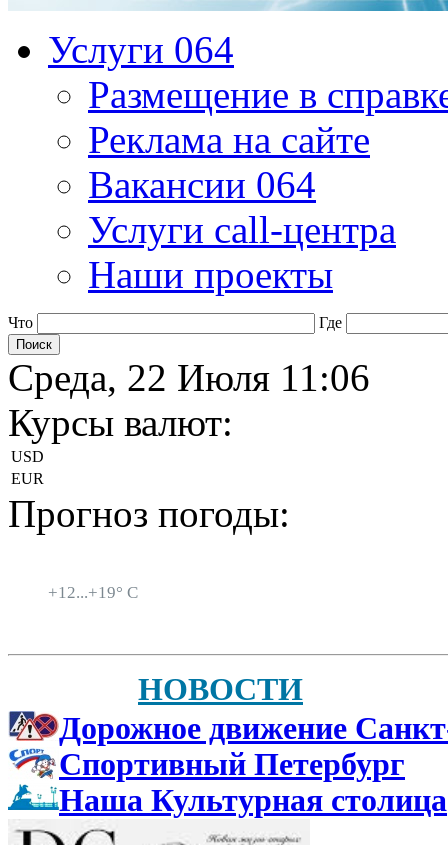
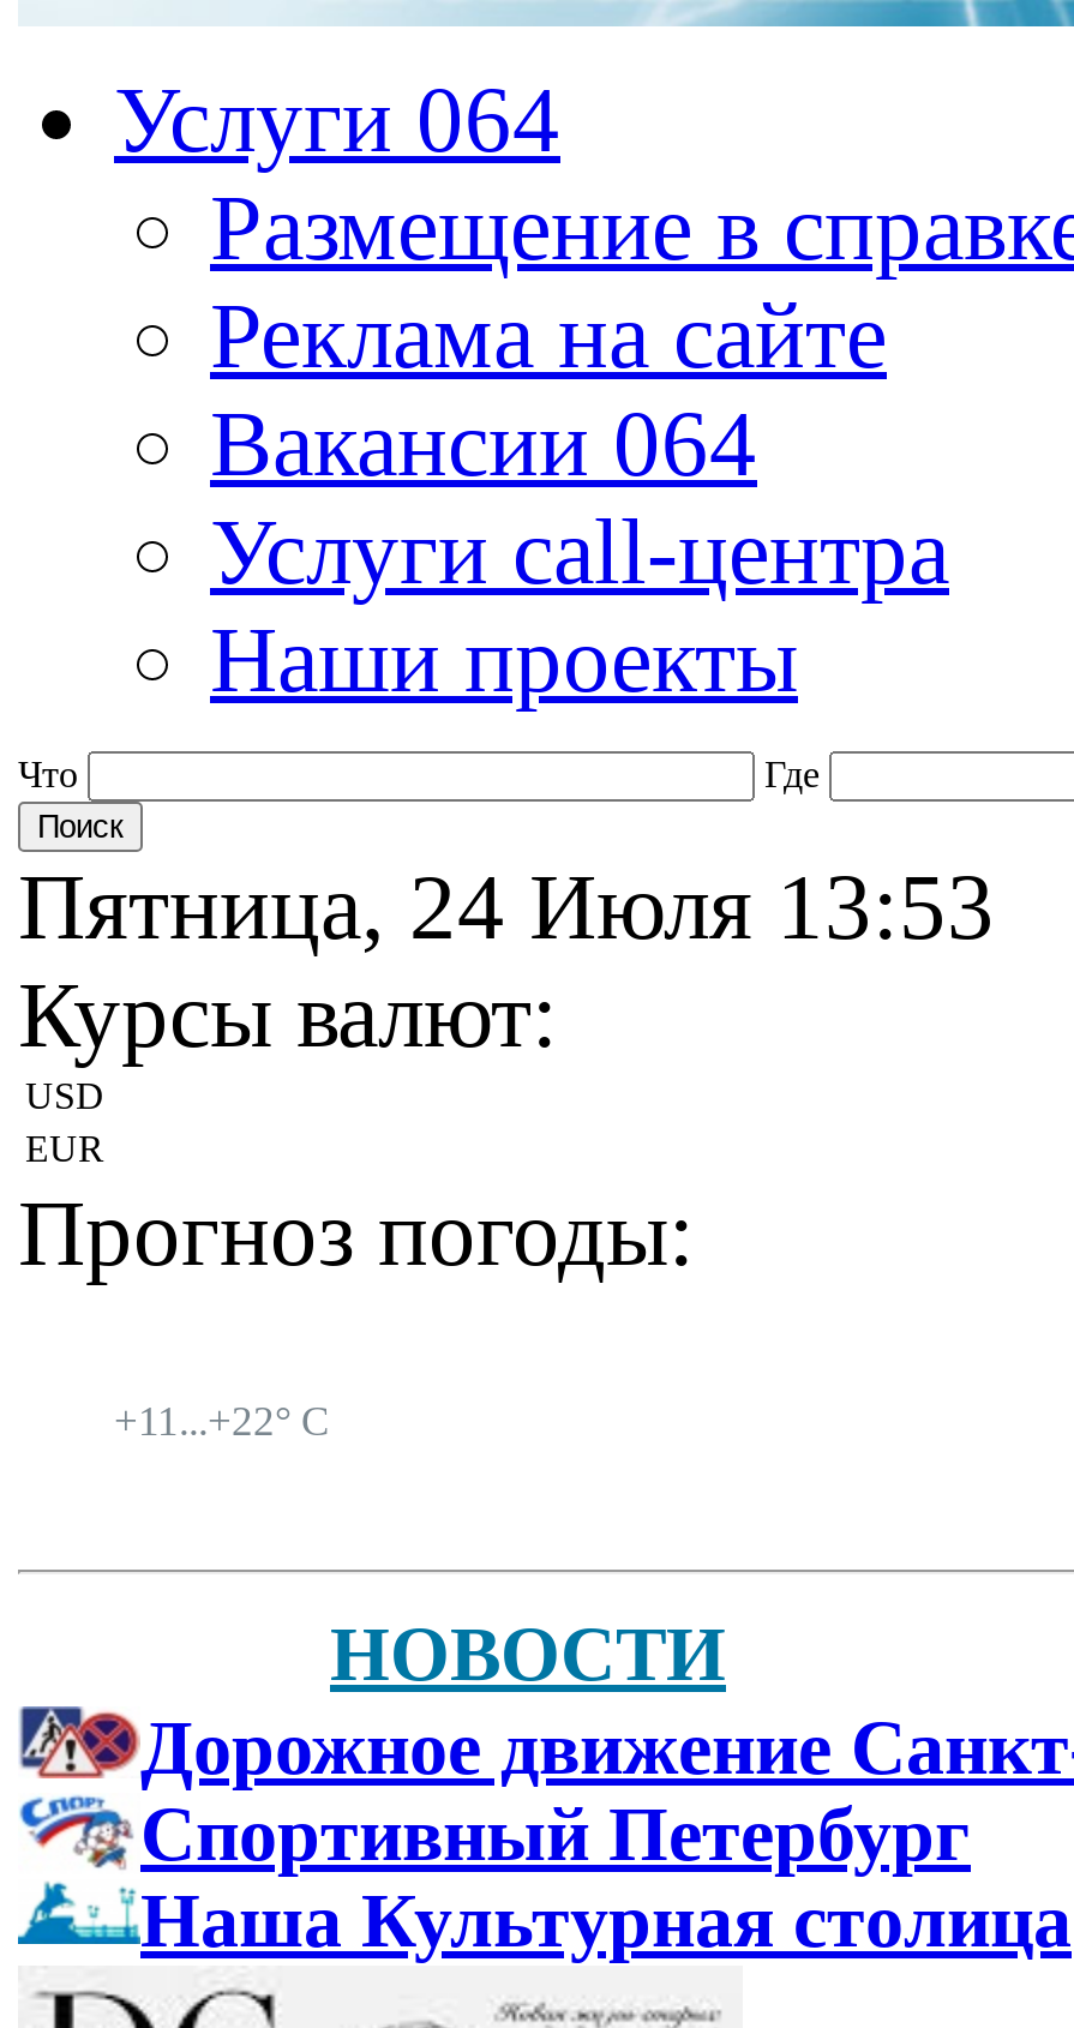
- Среда, 22 Июля 11:06
+ Пятница, 24 Июля 13:53

- +12...+19° C
+ +11...+22° C
